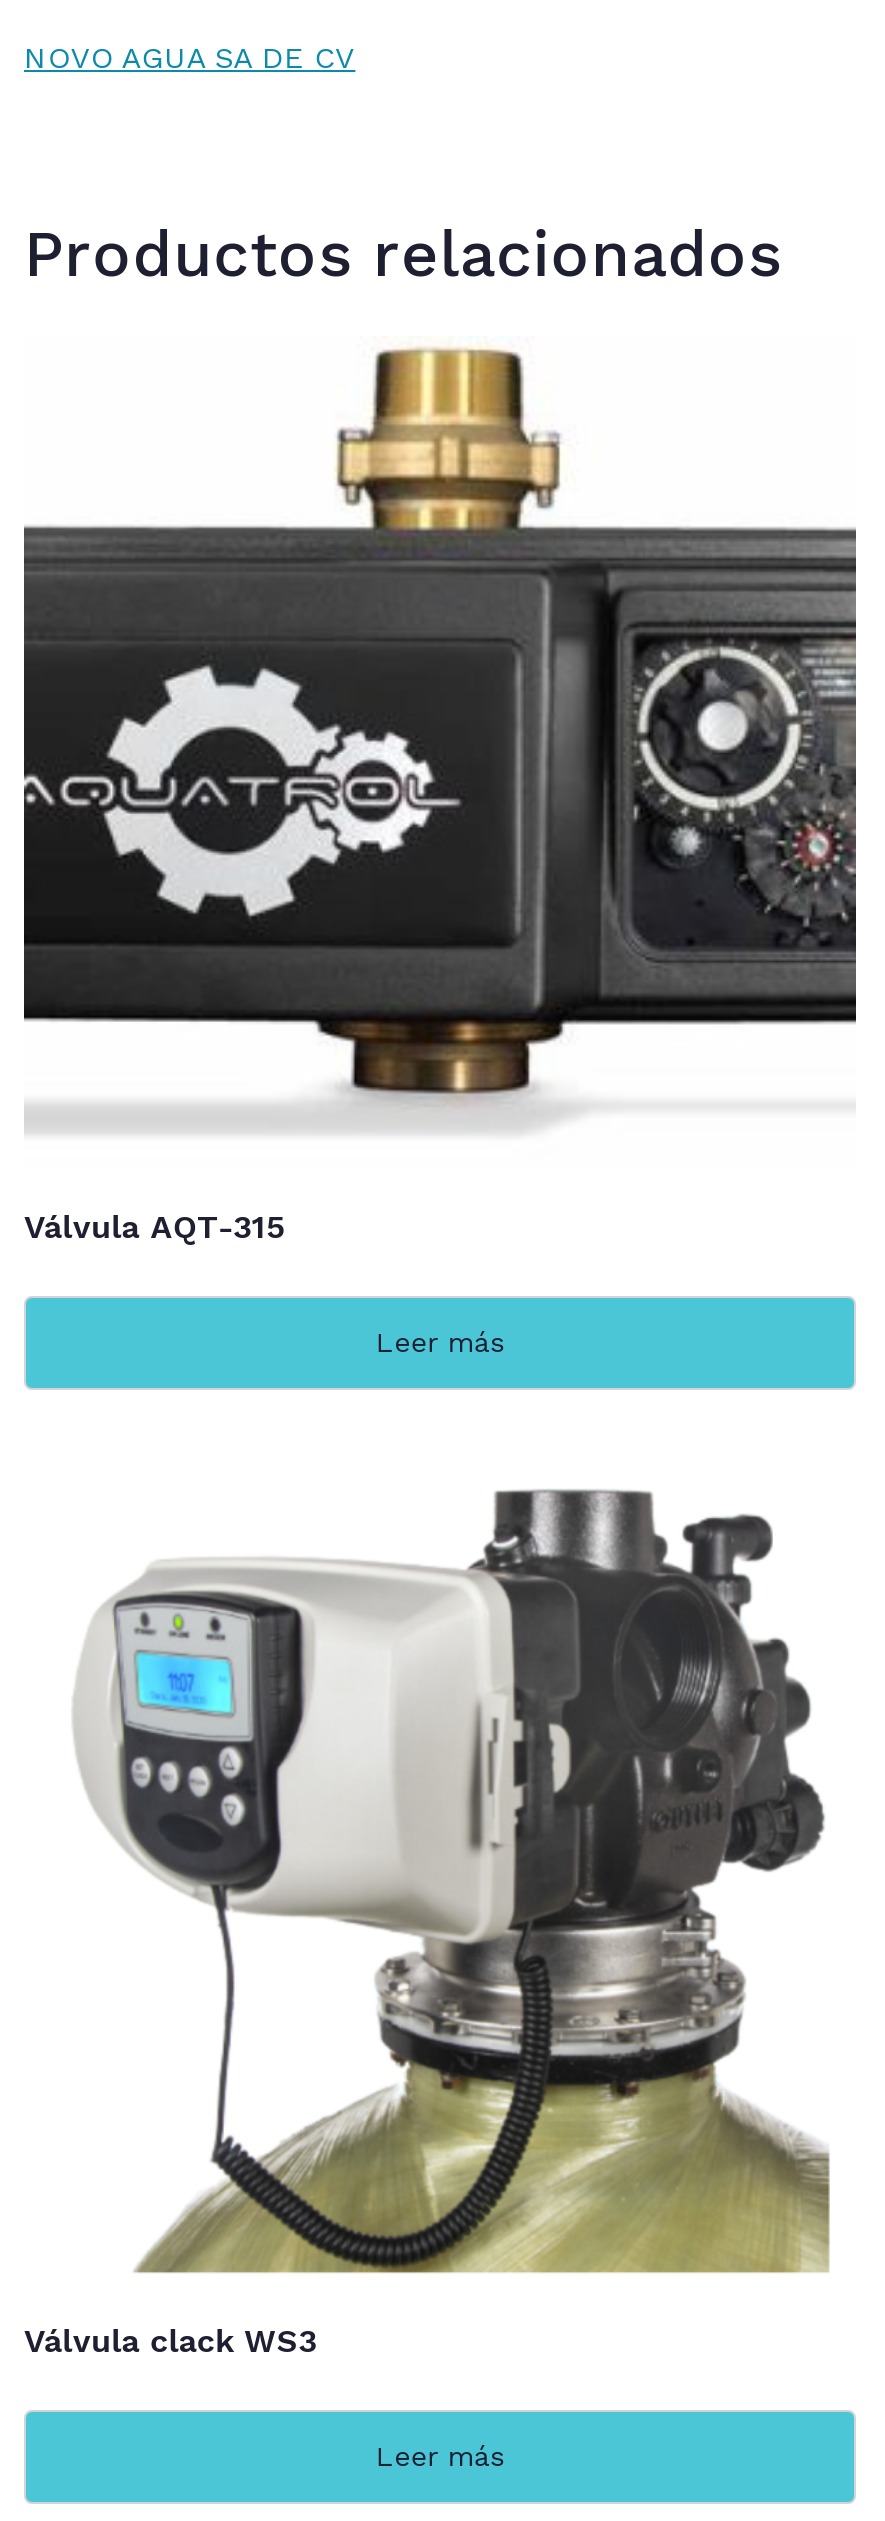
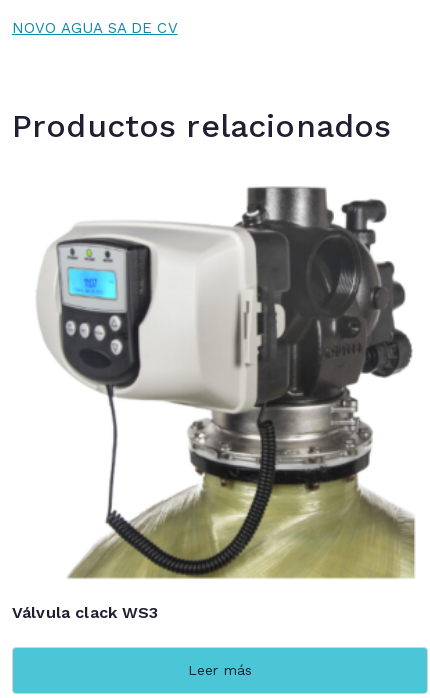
- [image]
- Válvula AQT-315
- Leer más
